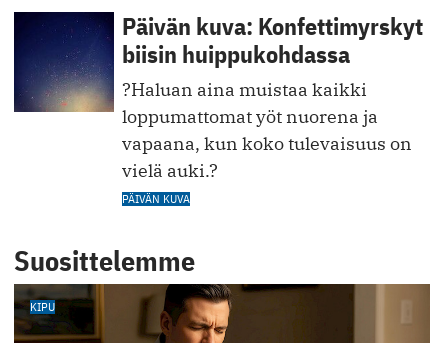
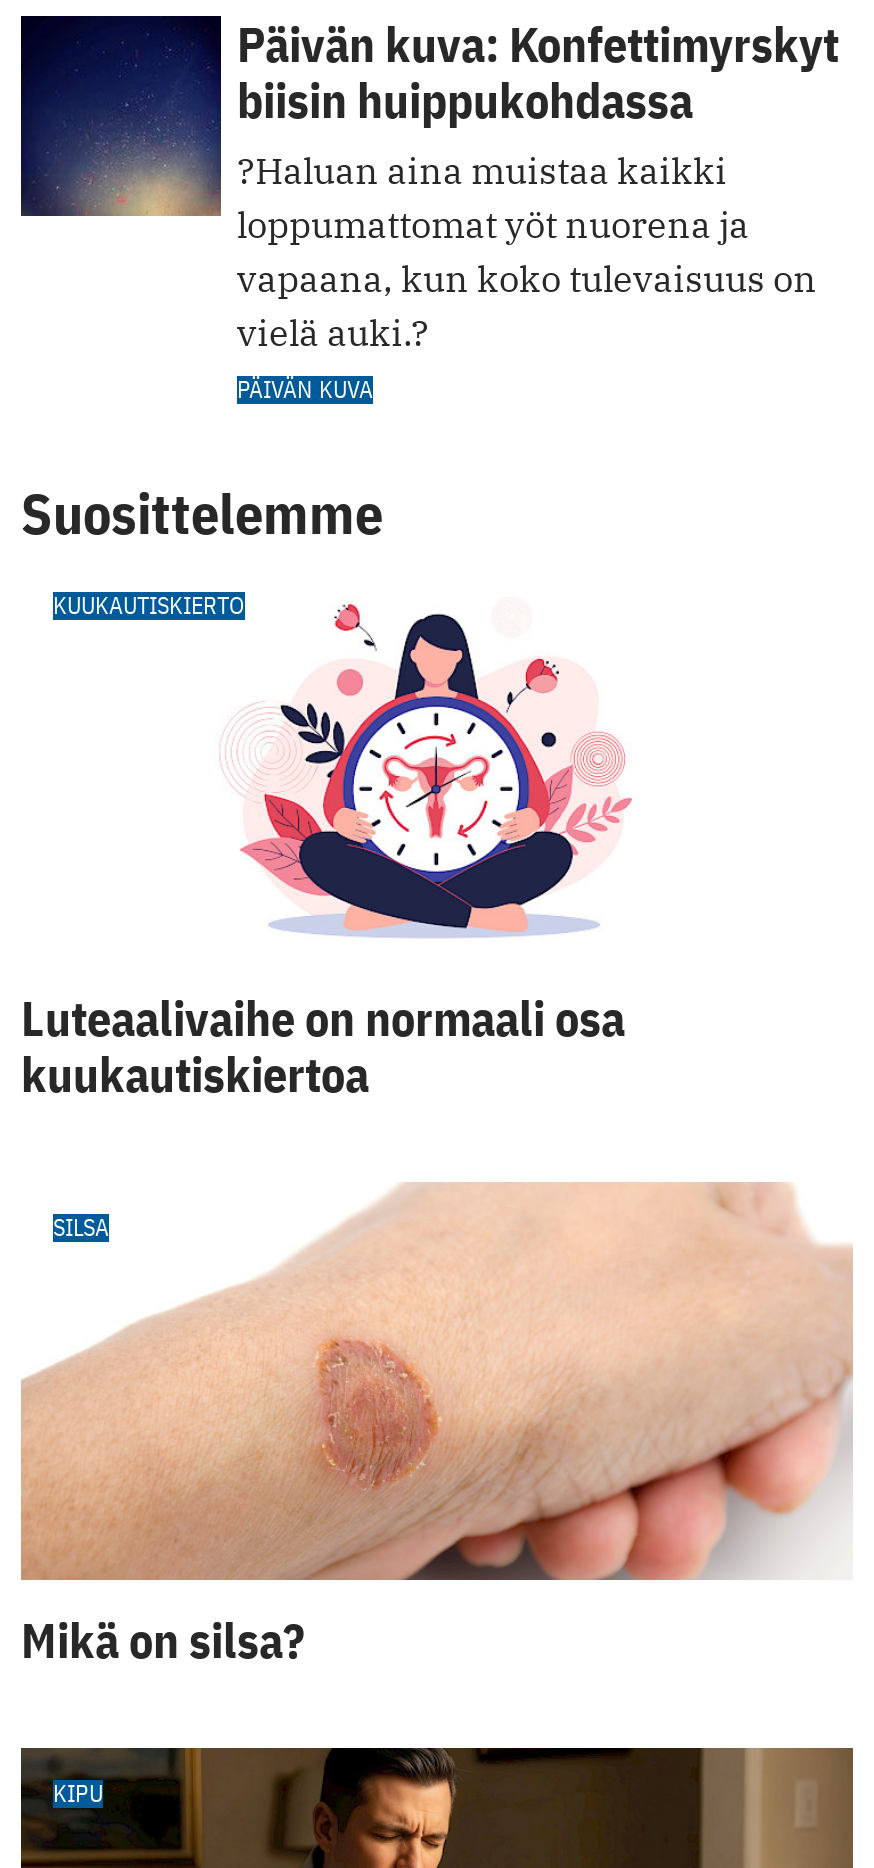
+ [image]
+ Luteaalivaihe on normaali osa
+ kuukautiskiertoa
+ SILSA

+ Mikä on silsa?

+ [image]
+ KUUKAUTISKIERTO
